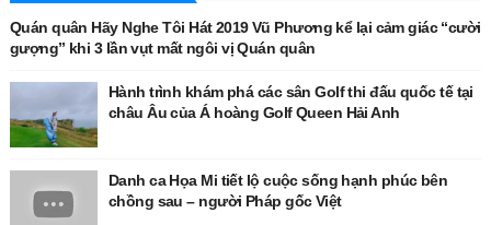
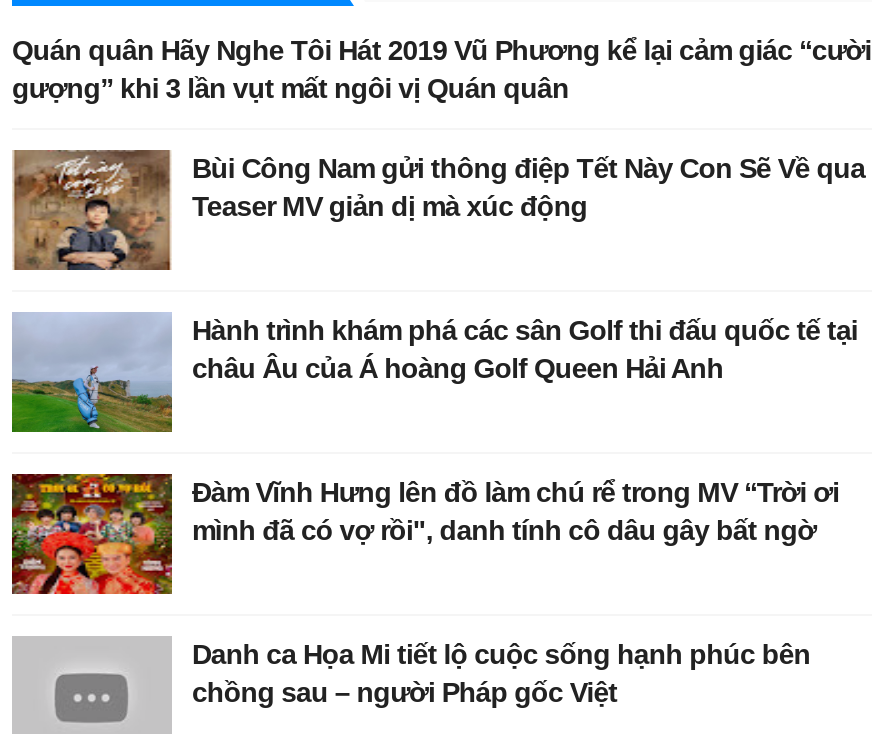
+ [image]
+ Bùi Công Nam gửi thông điệp Tết Này Con Sẽ Về qua
+ Teaser MV giản dị mà xúc động

+ [image]
+ Đàm Vĩnh Hưng lên đồ làm chú rể trong MV “Trời ơi
+ mình đã có vợ rồi", danh tính cô dâu gây bất ngờ
